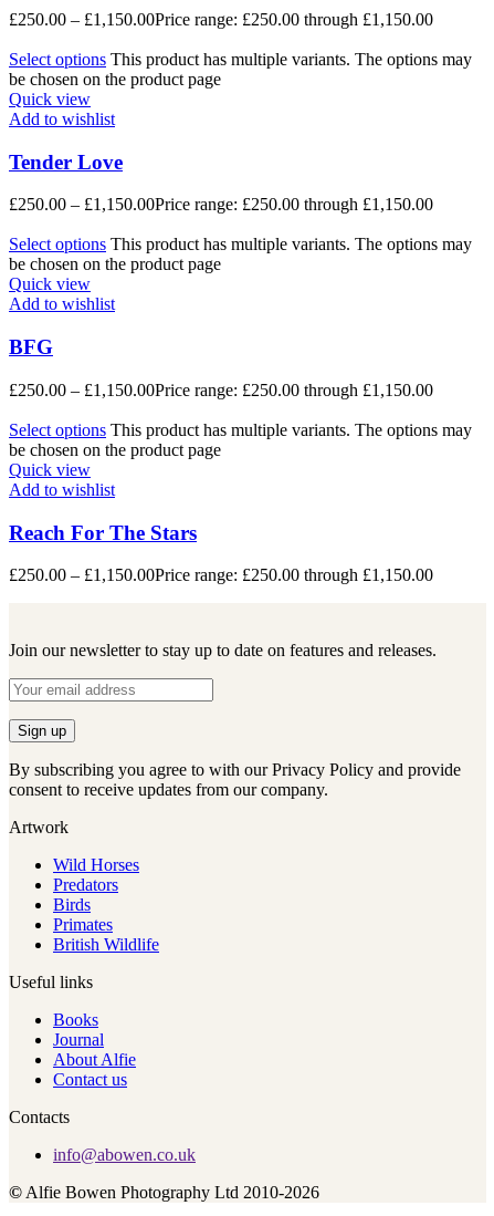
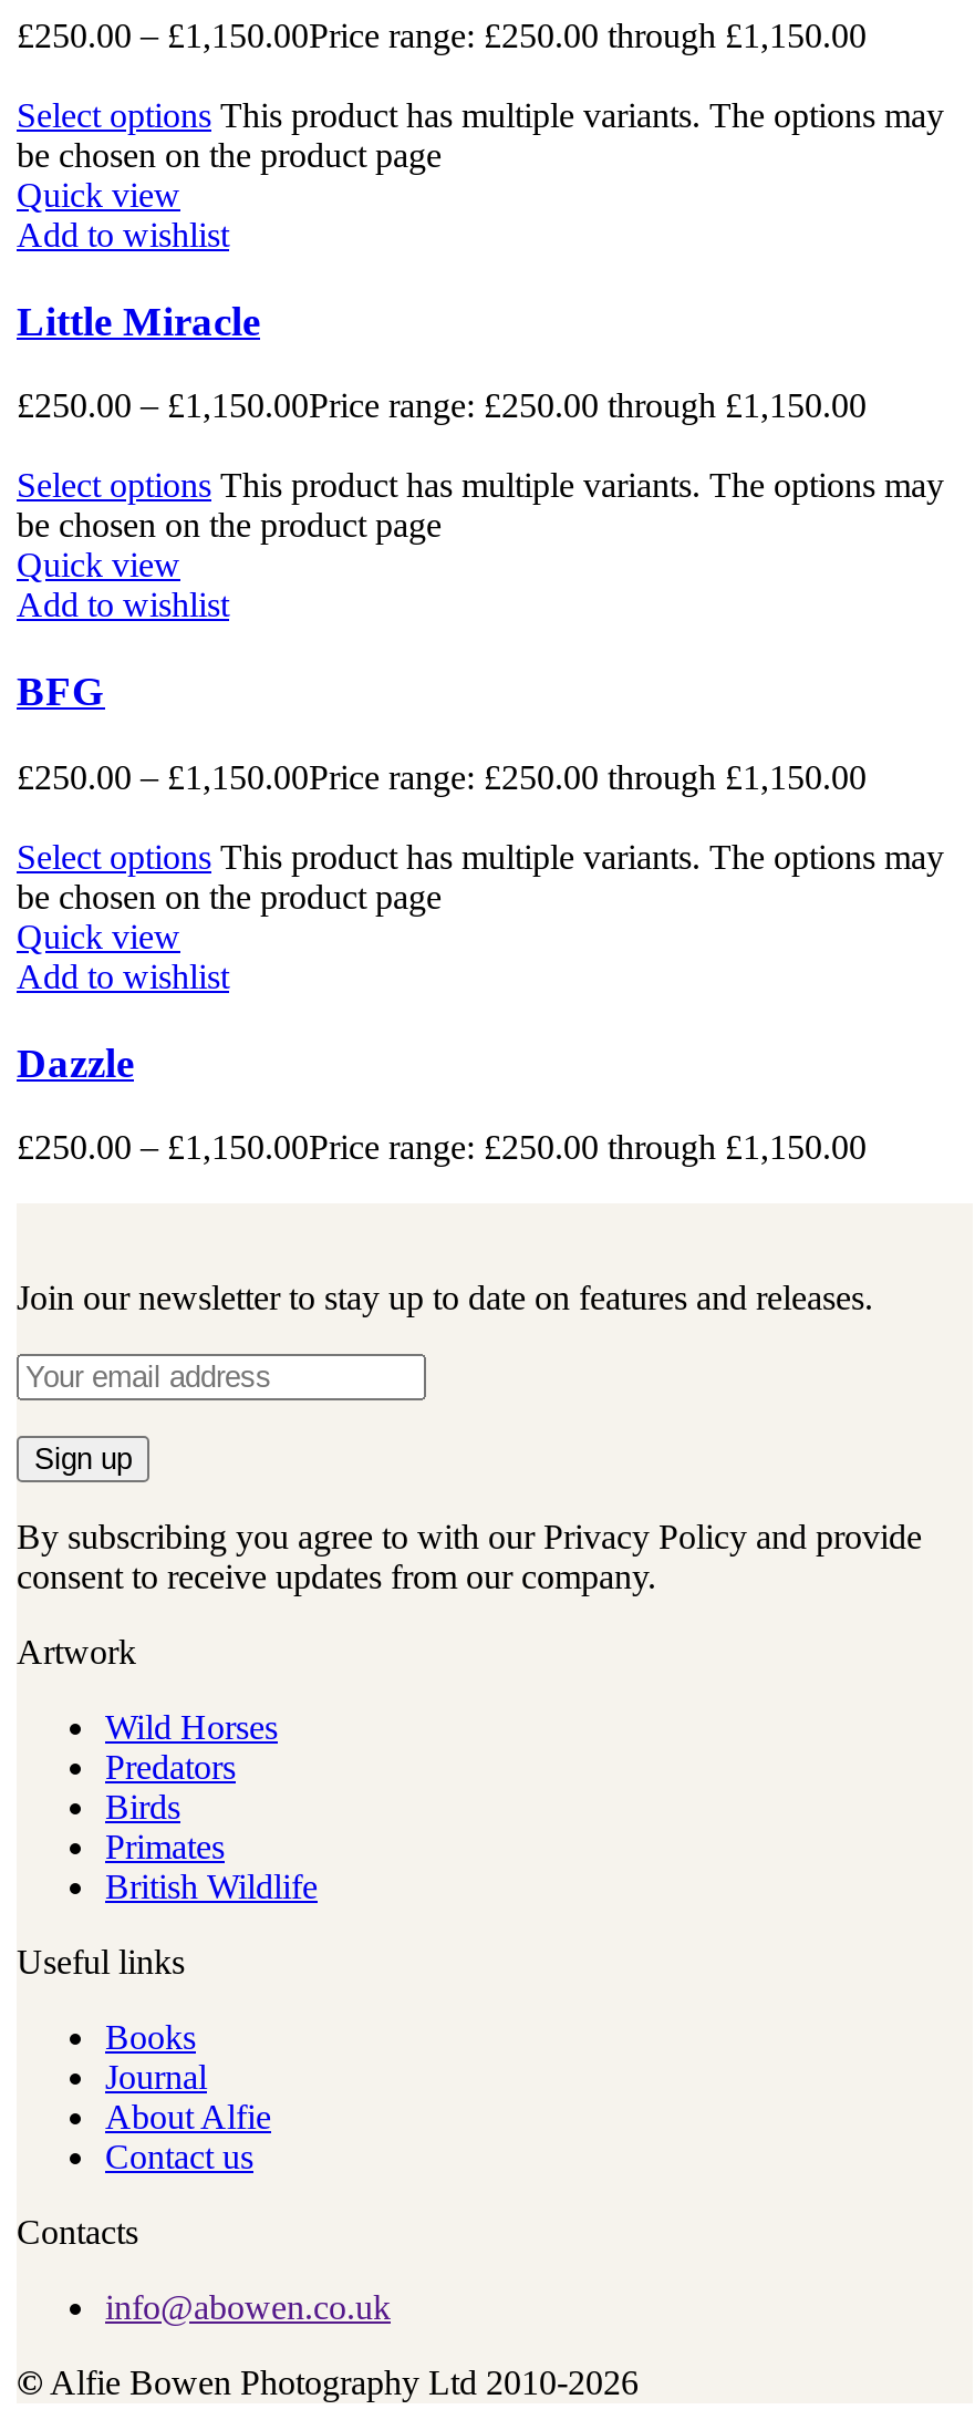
- Tender Love
+ Little Miracle

- Reach For The Stars
+ Dazzle
